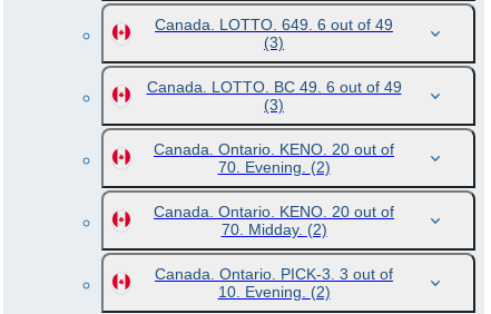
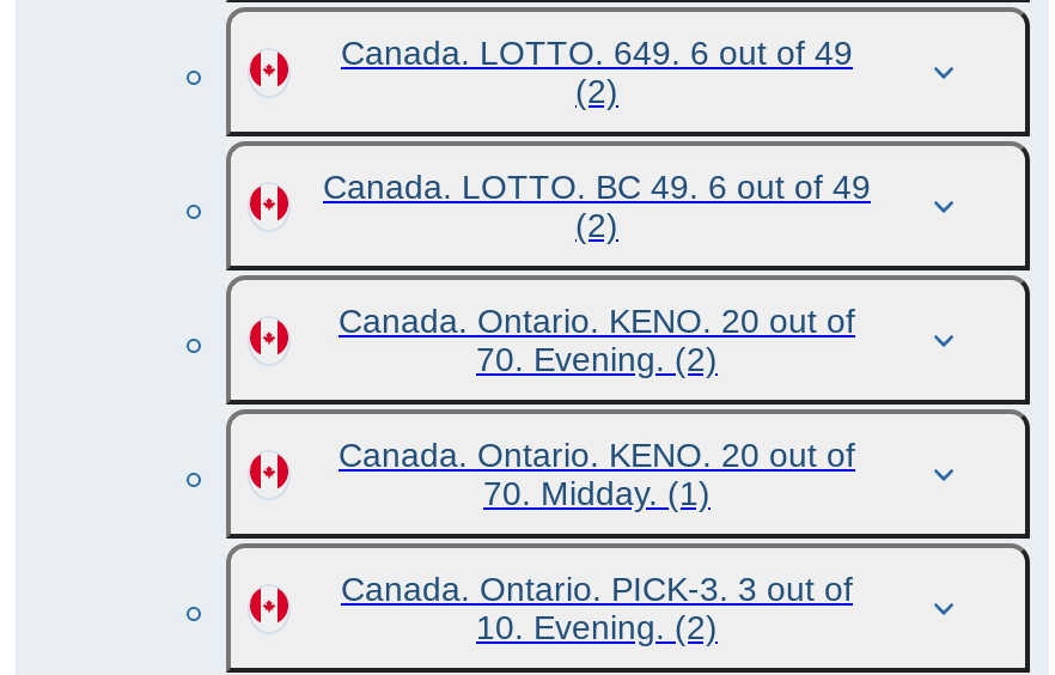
- (3)
+ (2)

- (3)
+ (2)

- 70. Midday. (2)
+ 70. Midday. (1)
